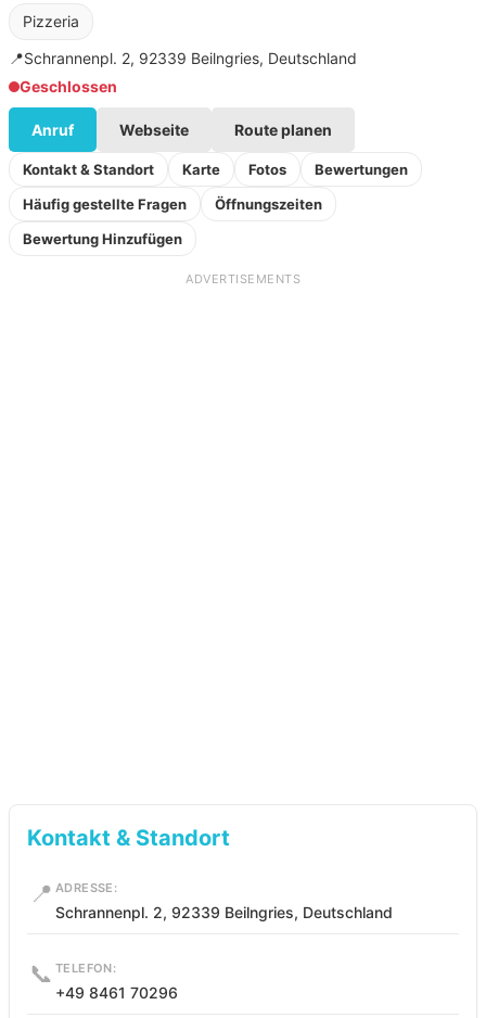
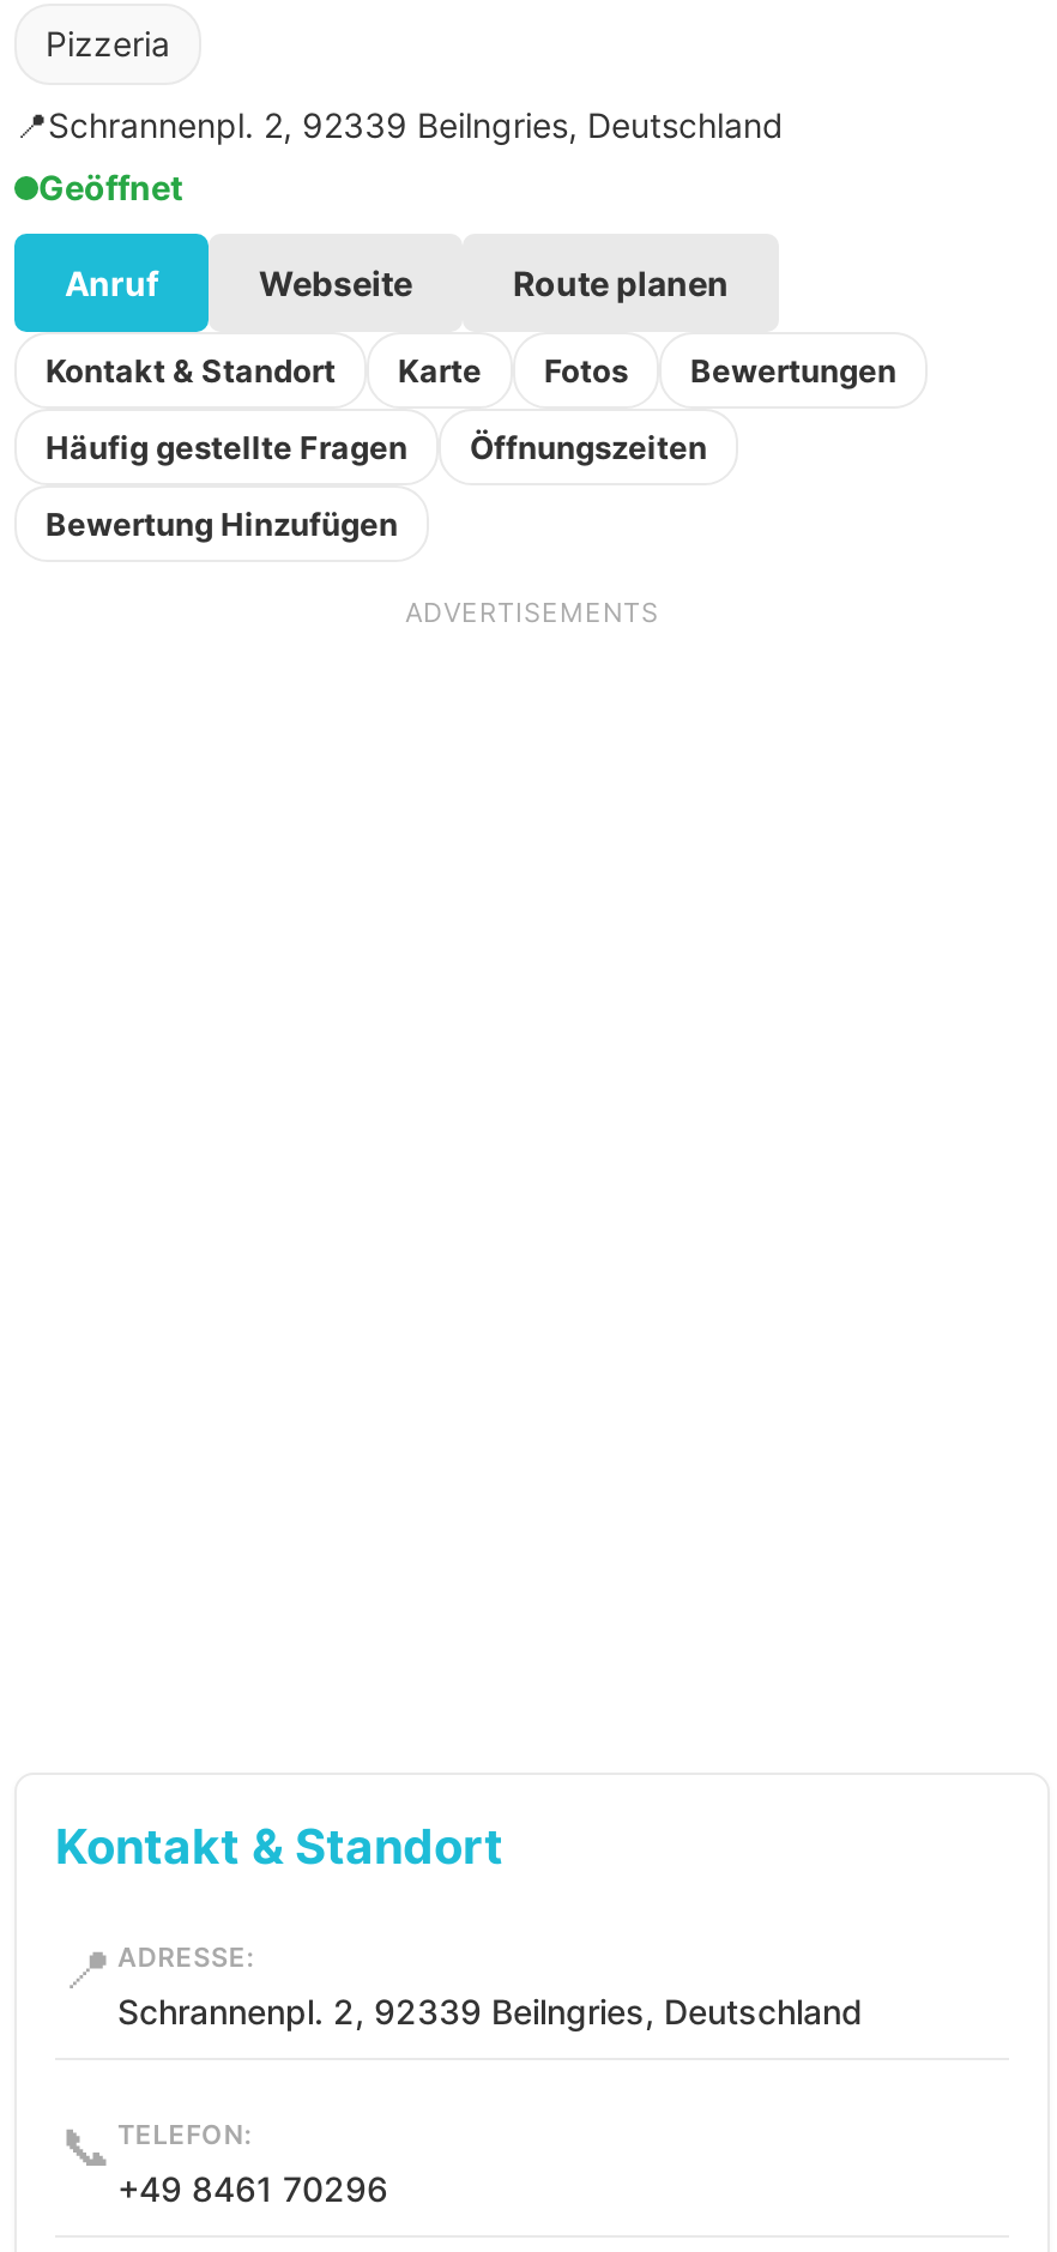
- Geschlossen
+ Geöffnet
